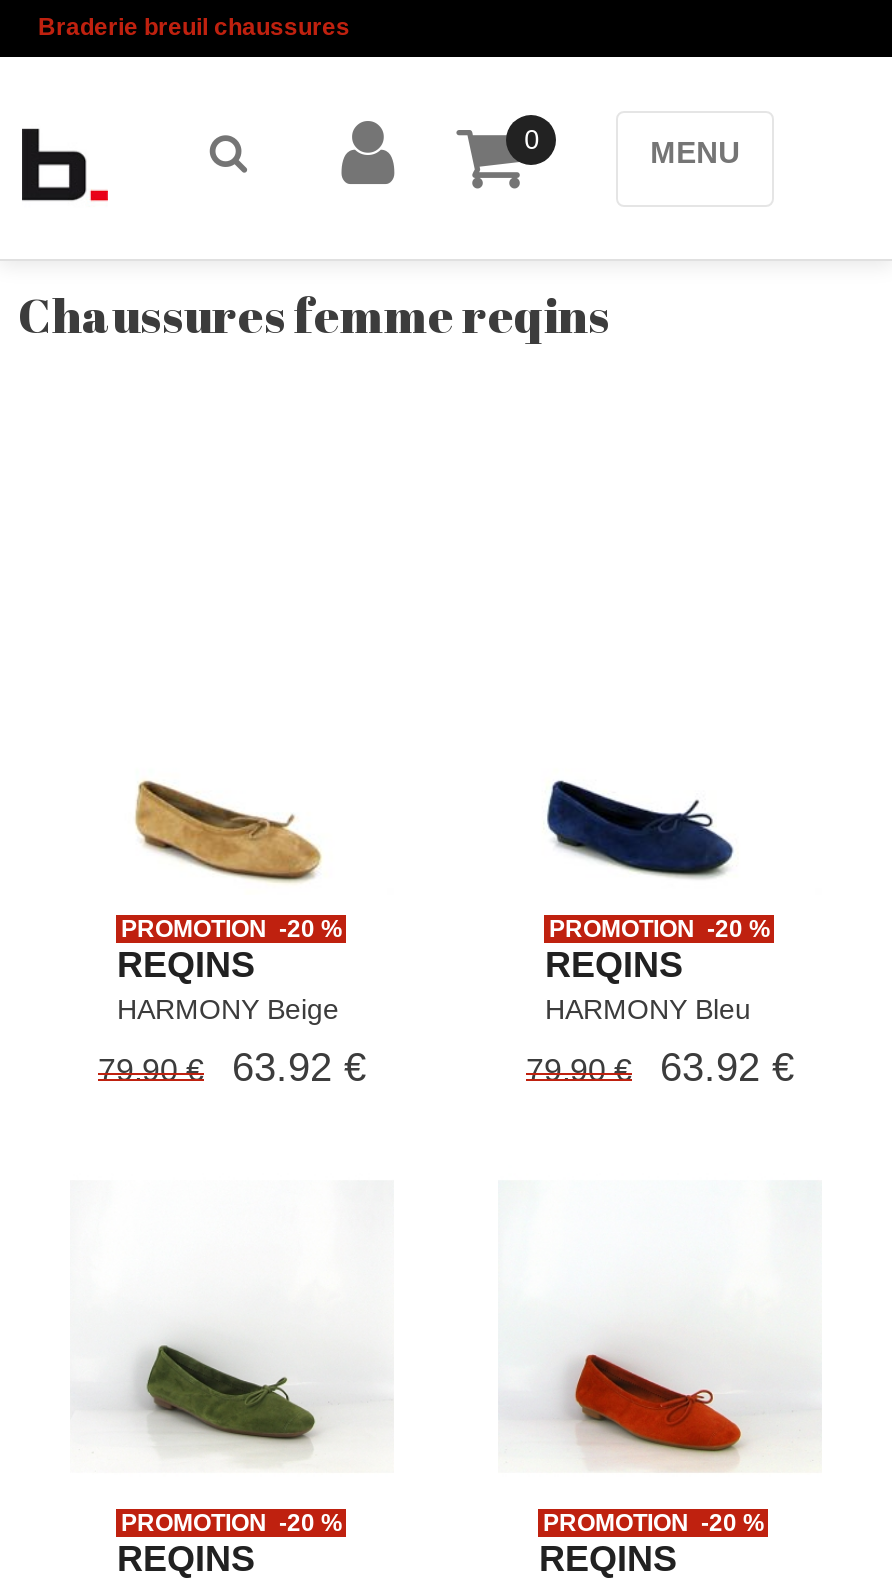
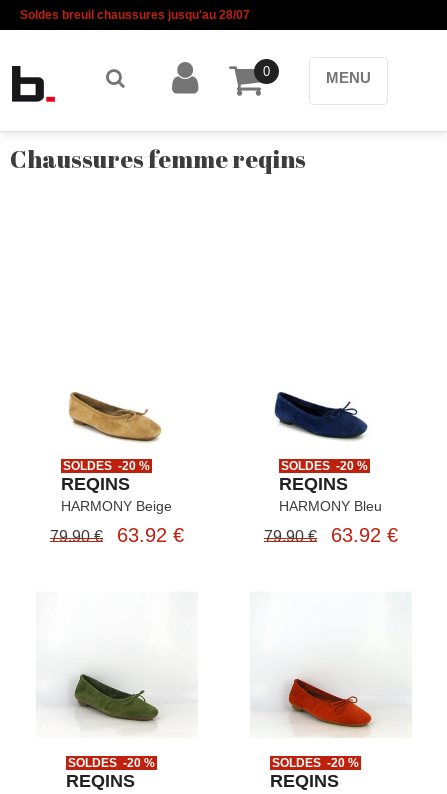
- Braderie breuil chaussures
+ Soldes breuil chaussures jusqu'au 28/07

- PROMOTION -20 %
+ SOLDES -20 %

- PROMOTION -20 %
+ SOLDES -20 %

- PROMOTION -20 %
+ SOLDES -20 %

- PROMOTION -20 %
+ SOLDES -20 %
